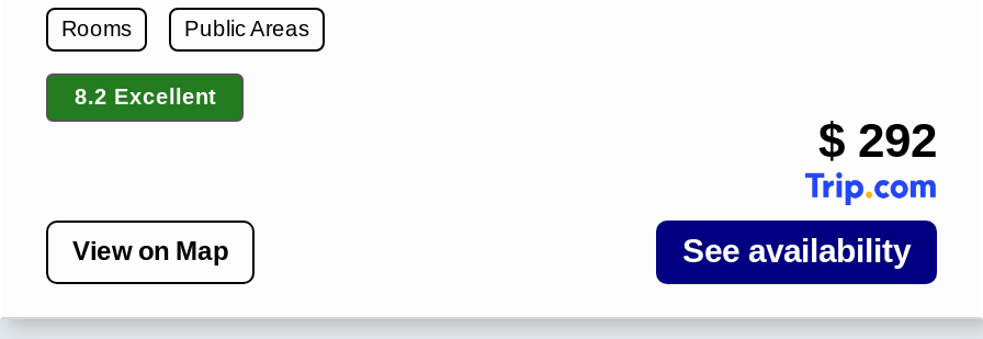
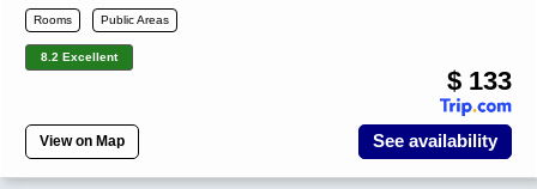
- $ 292
+ $ 133
